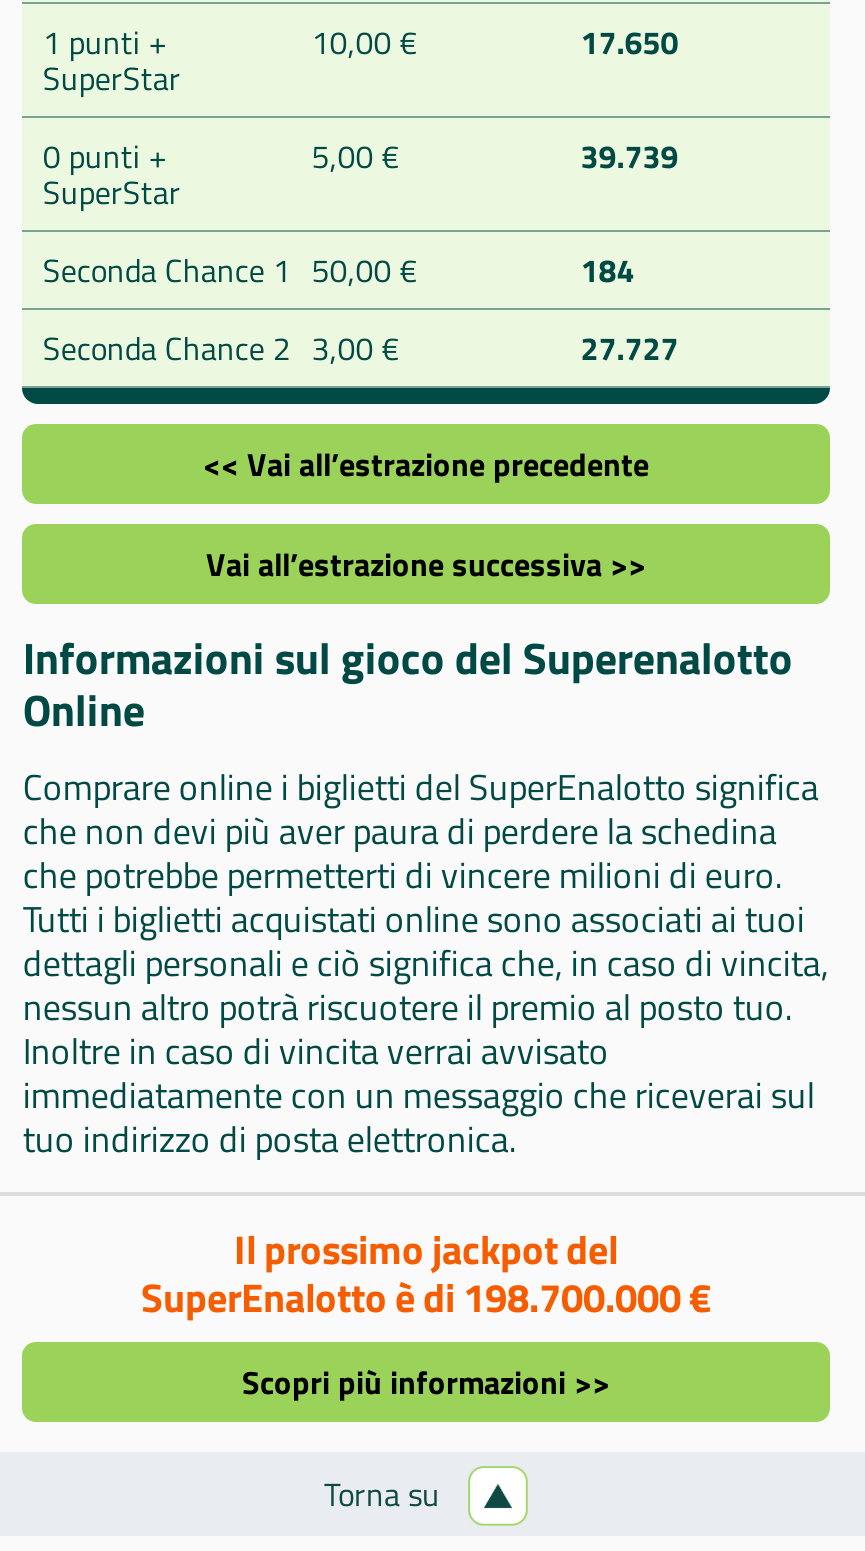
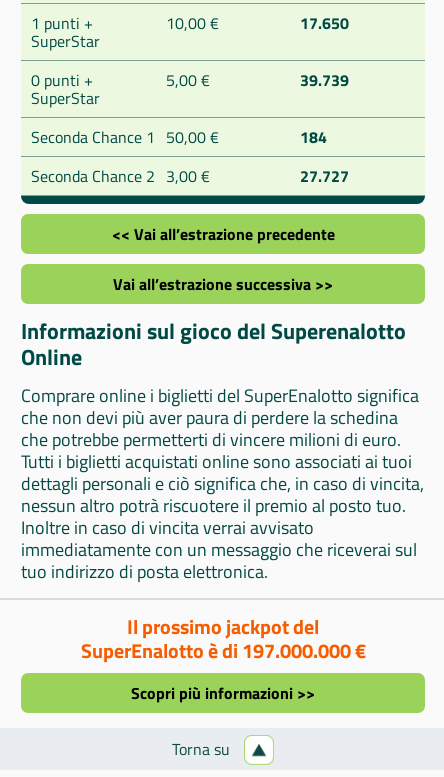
- SuperEnalotto è di 198.700.000 €
+ SuperEnalotto è di 197.000.000 €
